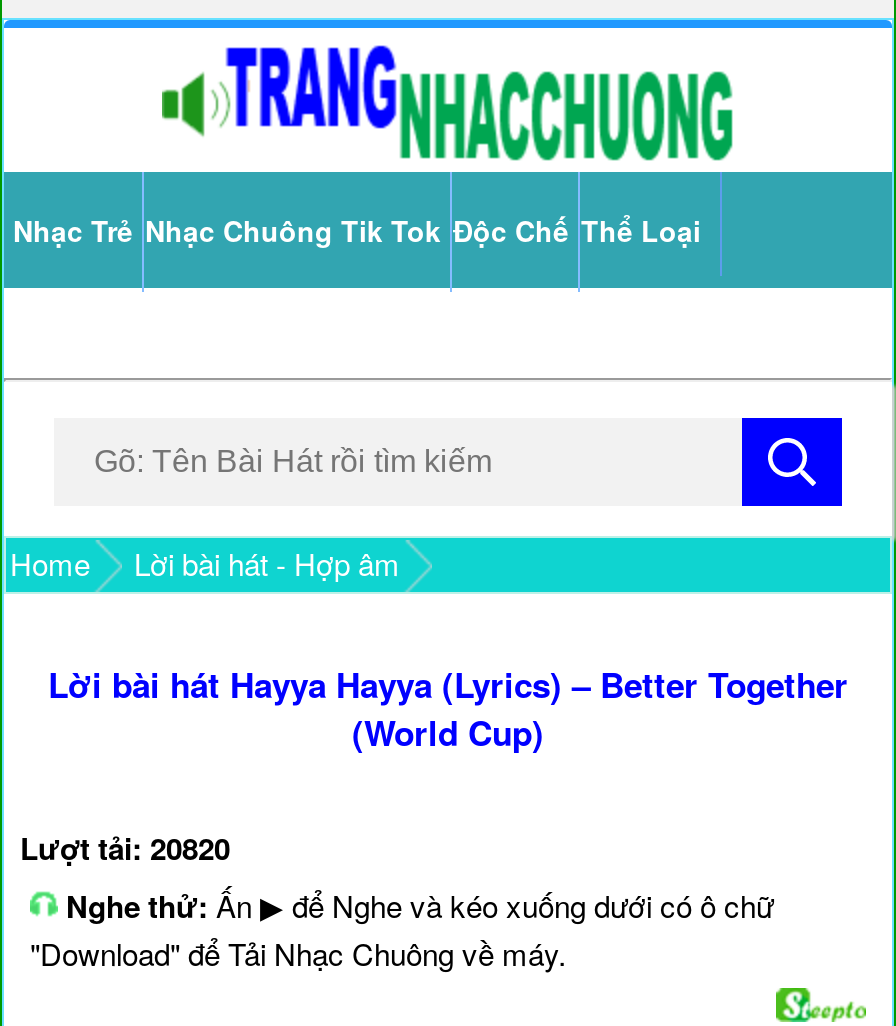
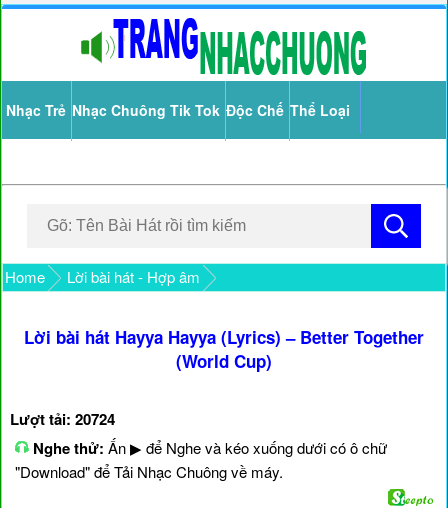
- Lượt tải: 20820
+ Lượt tải: 20724
